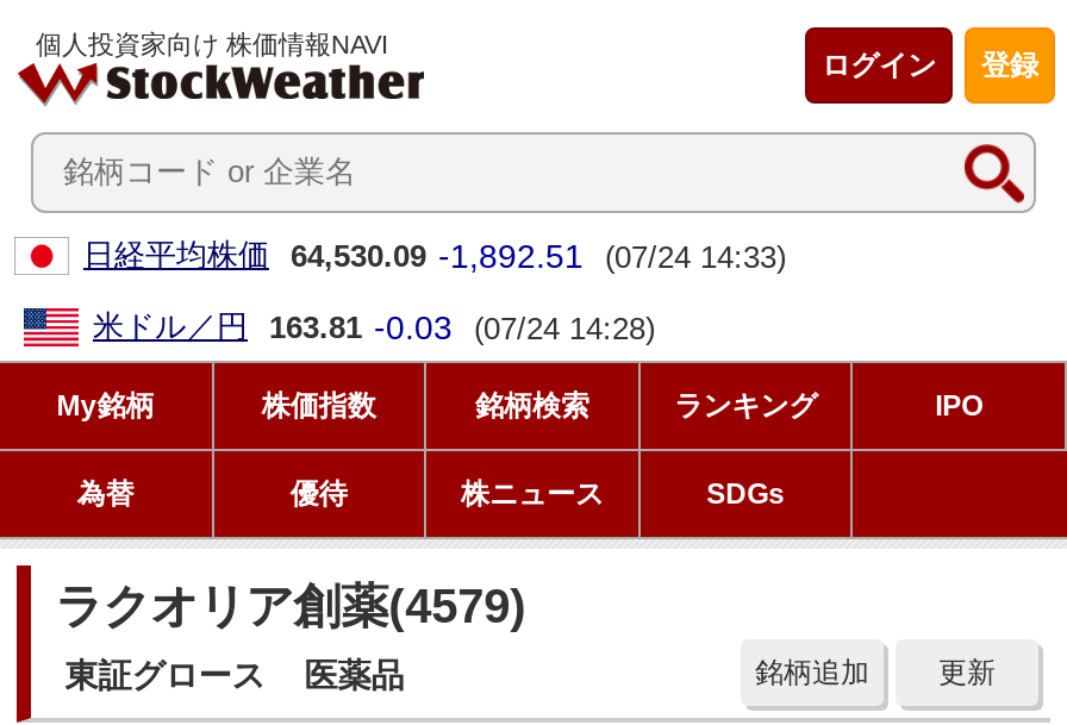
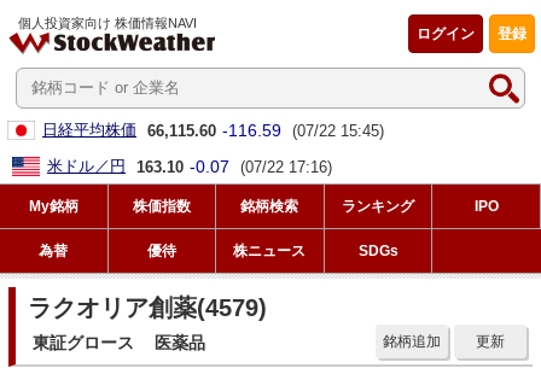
- 日経平均株価 64,530.09 -1,892.51 (07/24 14:33)
+ 日経平均株価 66,115.60 -116.59 (07/22 15:45)

- 米ドル／円 163.81 -0.03 (07/24 14:28)
+ 米ドル／円 163.10 -0.07 (07/22 17:16)
